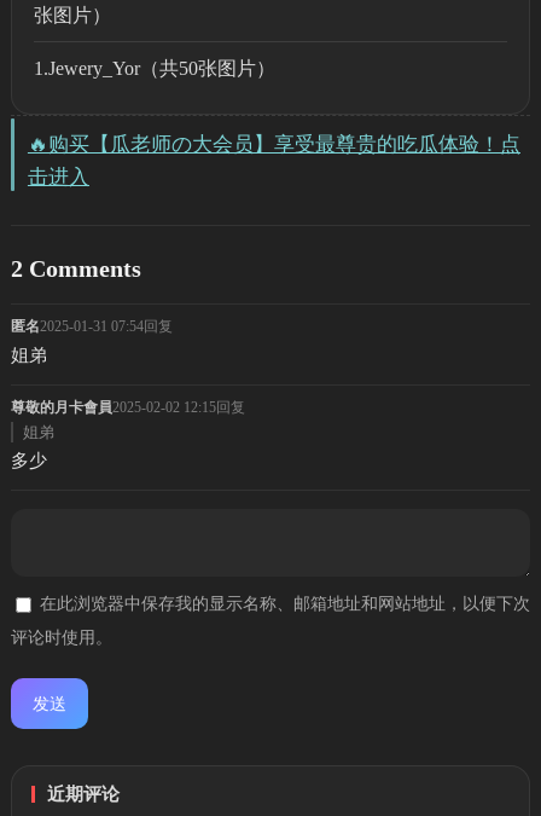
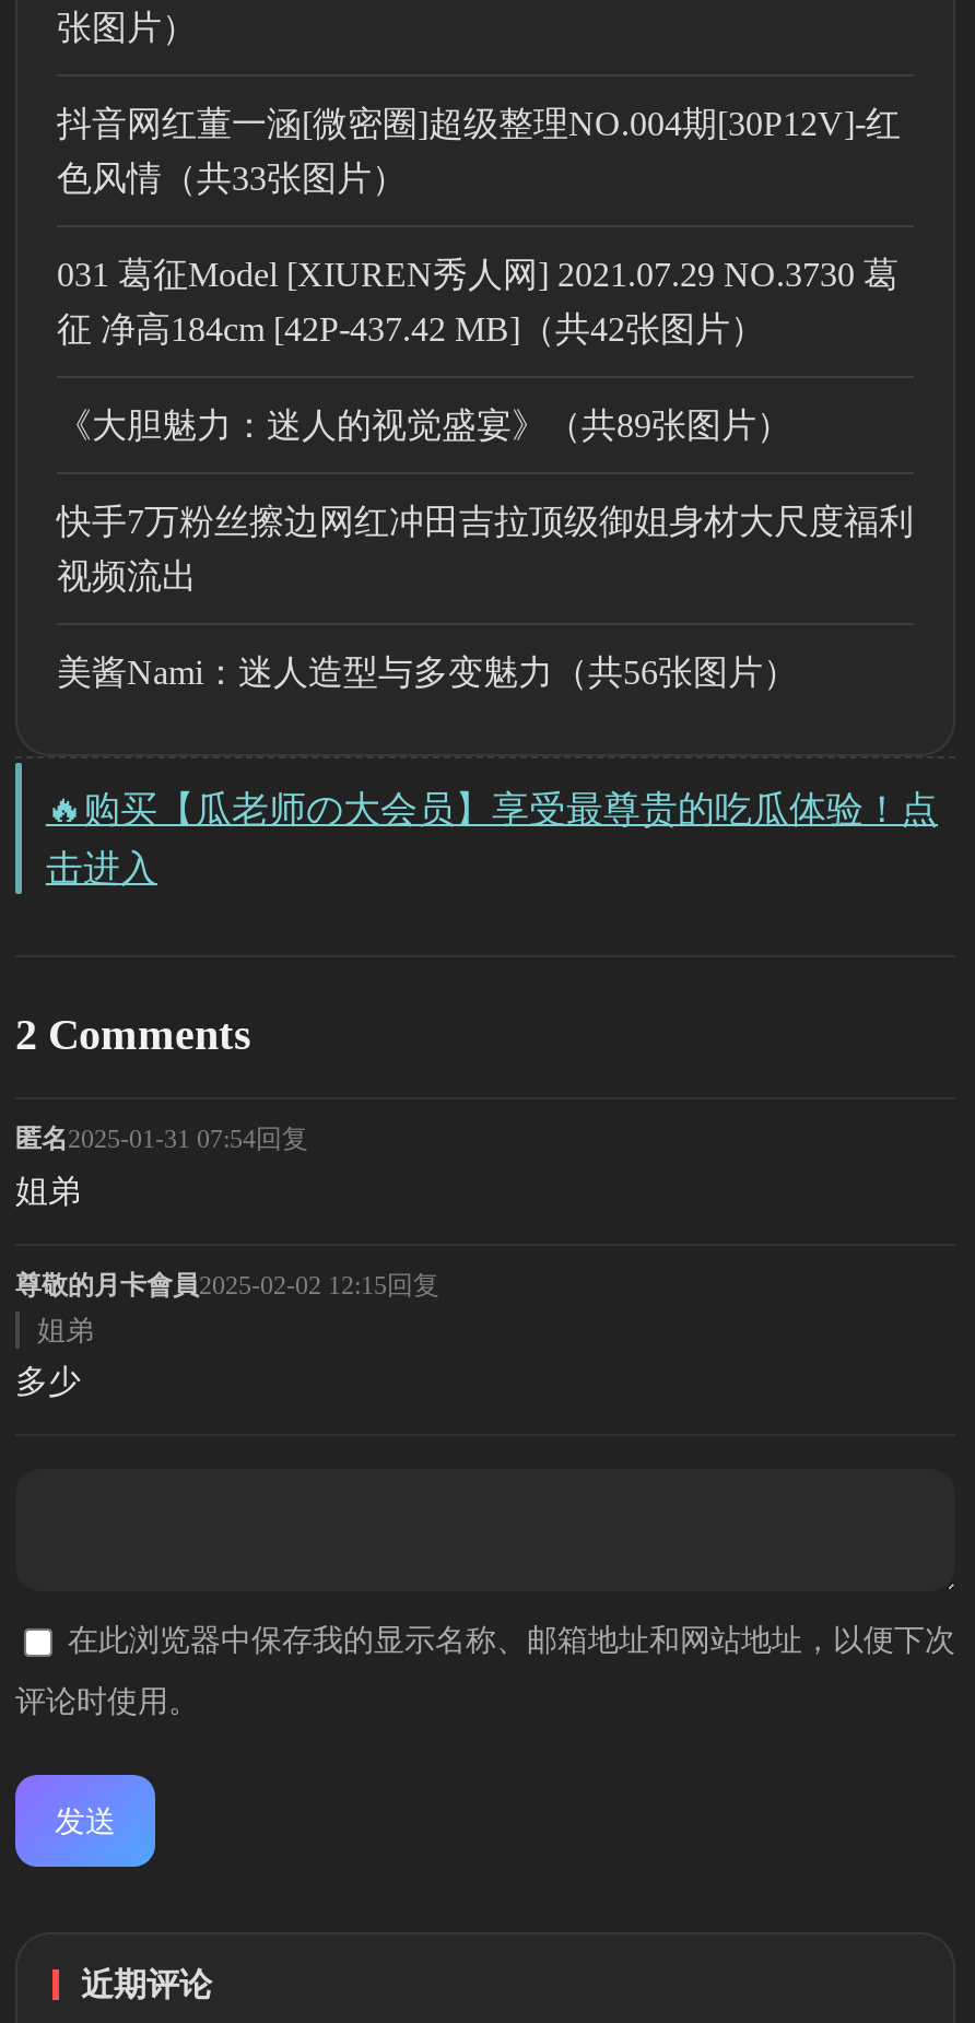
- 1.Jewery_Yor（共50张图片）
+ 抖音网红董一涵[微密圈]超级整理NO.004期[30P12V]-红
+ 色风情（共33张图片）
+ 031 葛征Model [XIUREN秀人网] 2021.07.29 NO.3730 葛
+ 征 净高184cm [42P-437.42 MB]（共42张图片）
+ 《大胆魅力：迷人的视觉盛宴》（共89张图片）
+ 快手7万粉丝擦边网红冲田吉拉顶级御姐身材大尺度福利
+ 视频流出
+ 美酱Nami：迷人造型与多变魅力（共56张图片）
